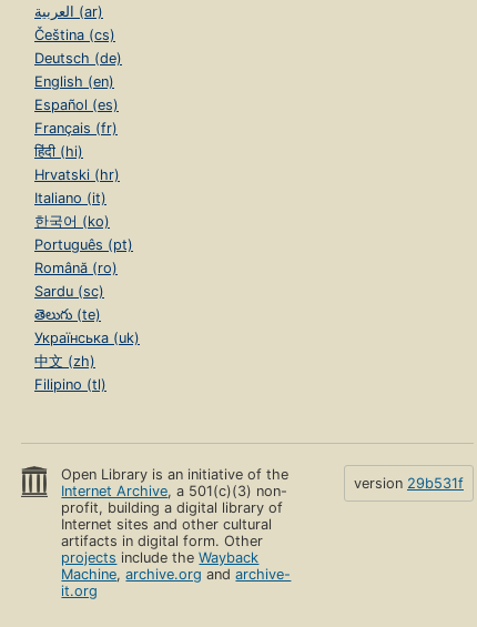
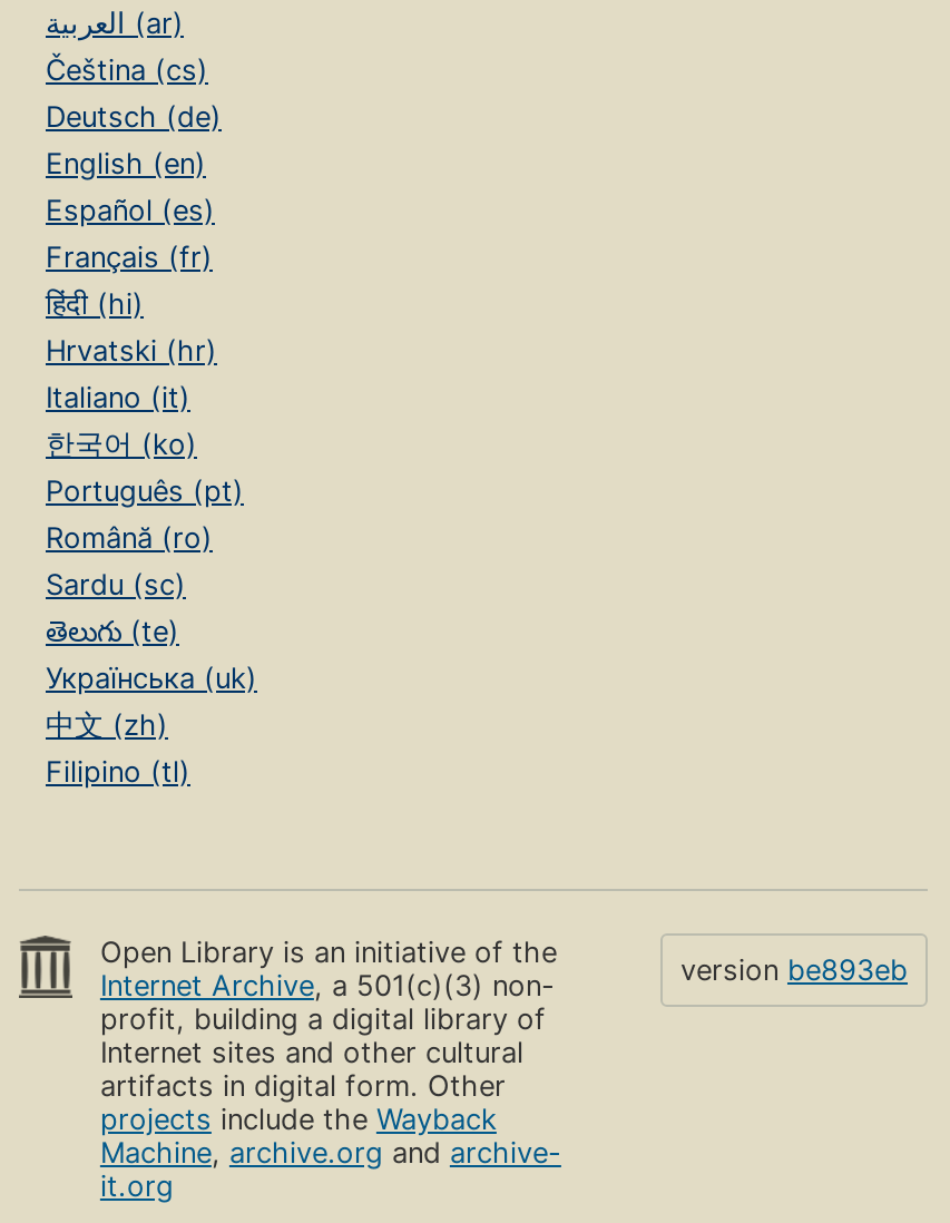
- version 29b531f
+ version be893eb
